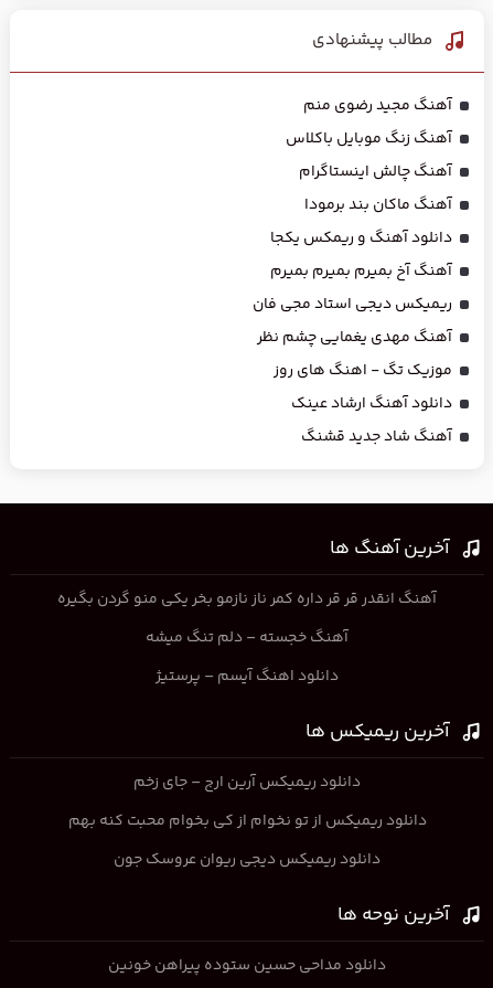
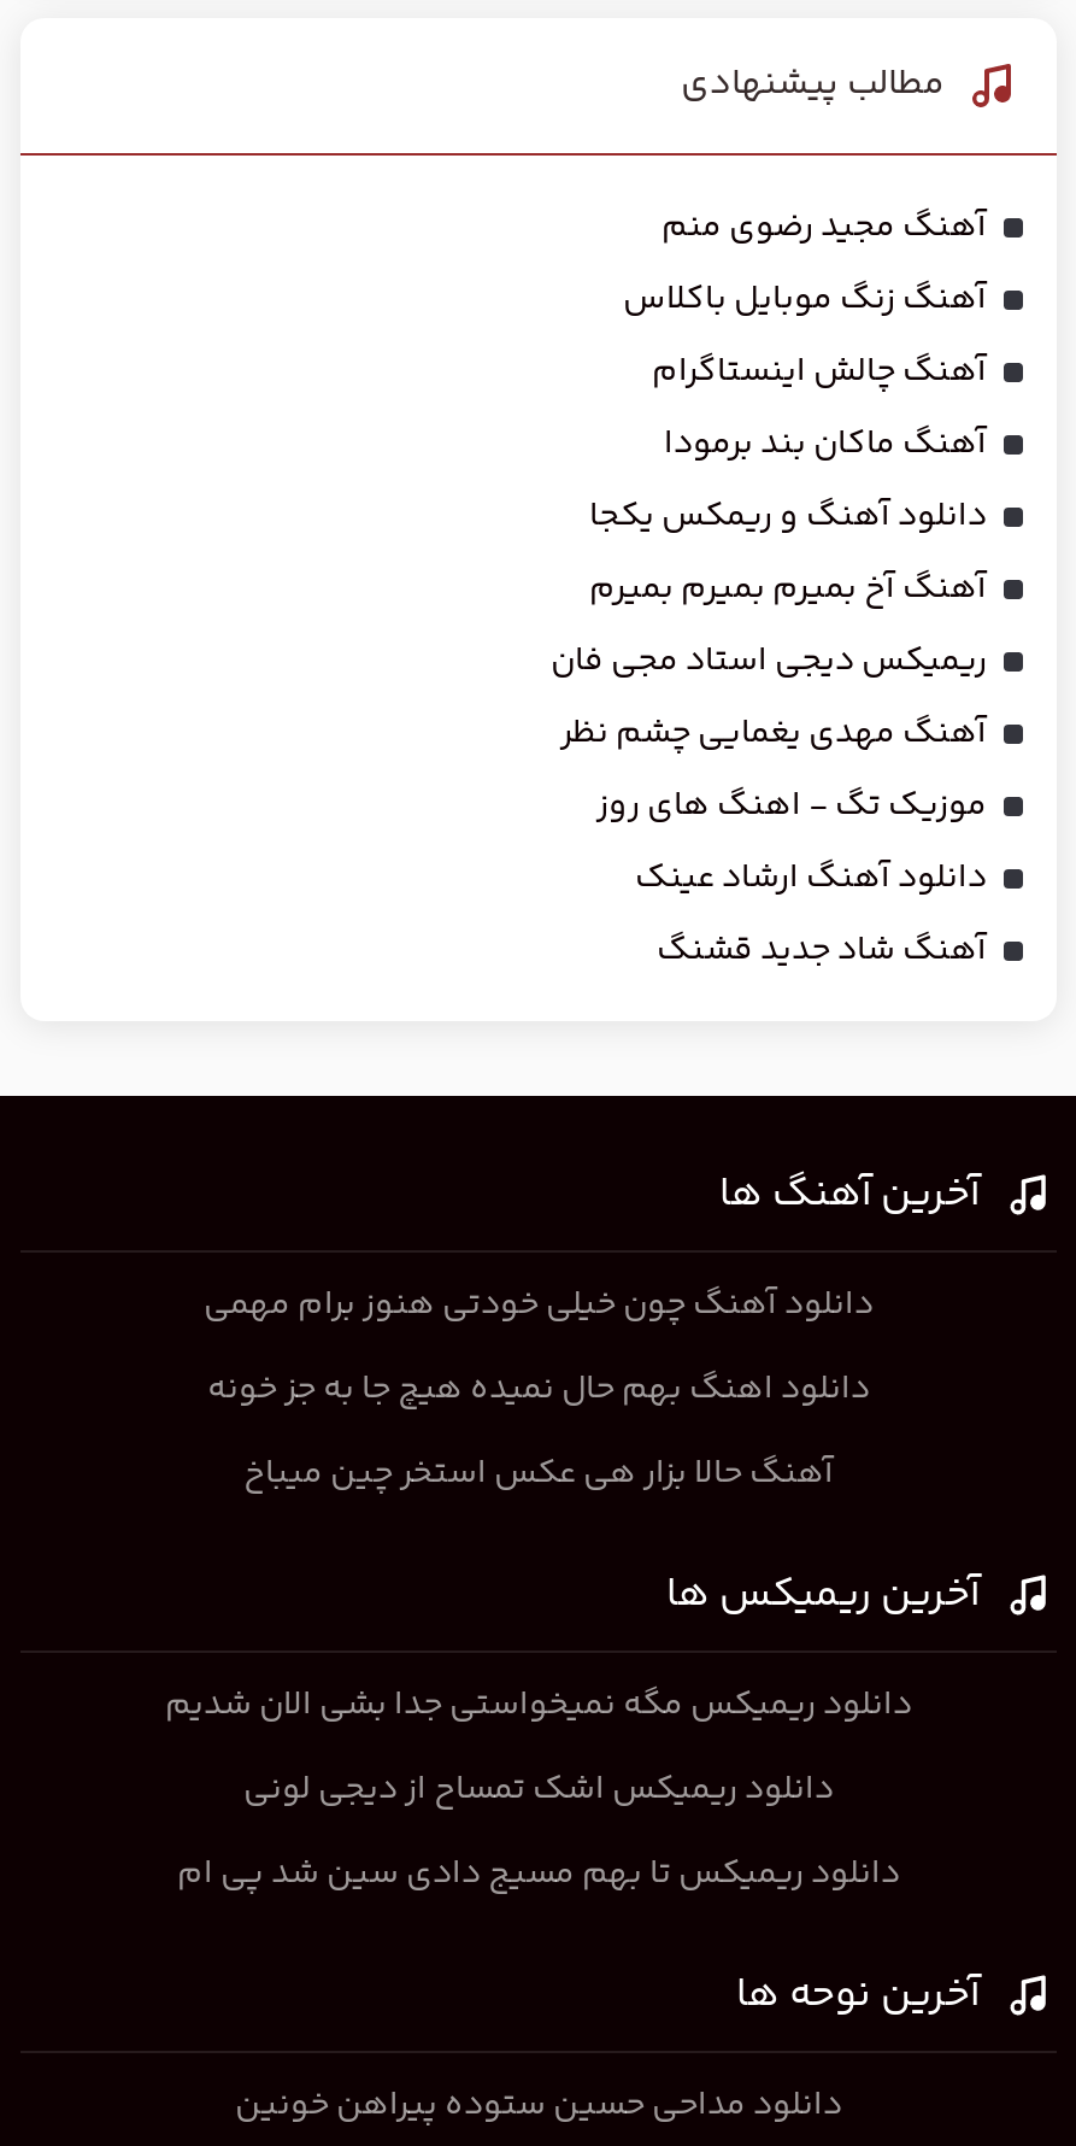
- آهنگ انقدر قر قر داره کمر ناز نازمو بخر یکی منو گردن بگیره
+ دانلود آهنگ چون خیلی خودتی هنوز برام مهمی

- آهنگ خجسته – دلم تنگ میشه
+ دانلود اهنگ بهم حال نمیده هیچ جا به جز خونه

- دانلود اهنگ آیسم – پرستیژ
+ آهنگ حالا بزار هی عکس استخر چین میباخ

- دانلود ریمیکس آرین ارج – جای زخم
+ دانلود ریمیکس مگه نمیخواستی جدا بشی الان شدیم

- دانلود ریمیکس از تو نخوام از کی بخوام محبت کنه بهم
+ دانلود ریمیکس اشک تمساح از دیجی لونی

- دانلود ریمیکس دیجی ریوان عروسک جون
+ دانلود ریمیکس تا بهم مسیج دادی سین شد پی ام
